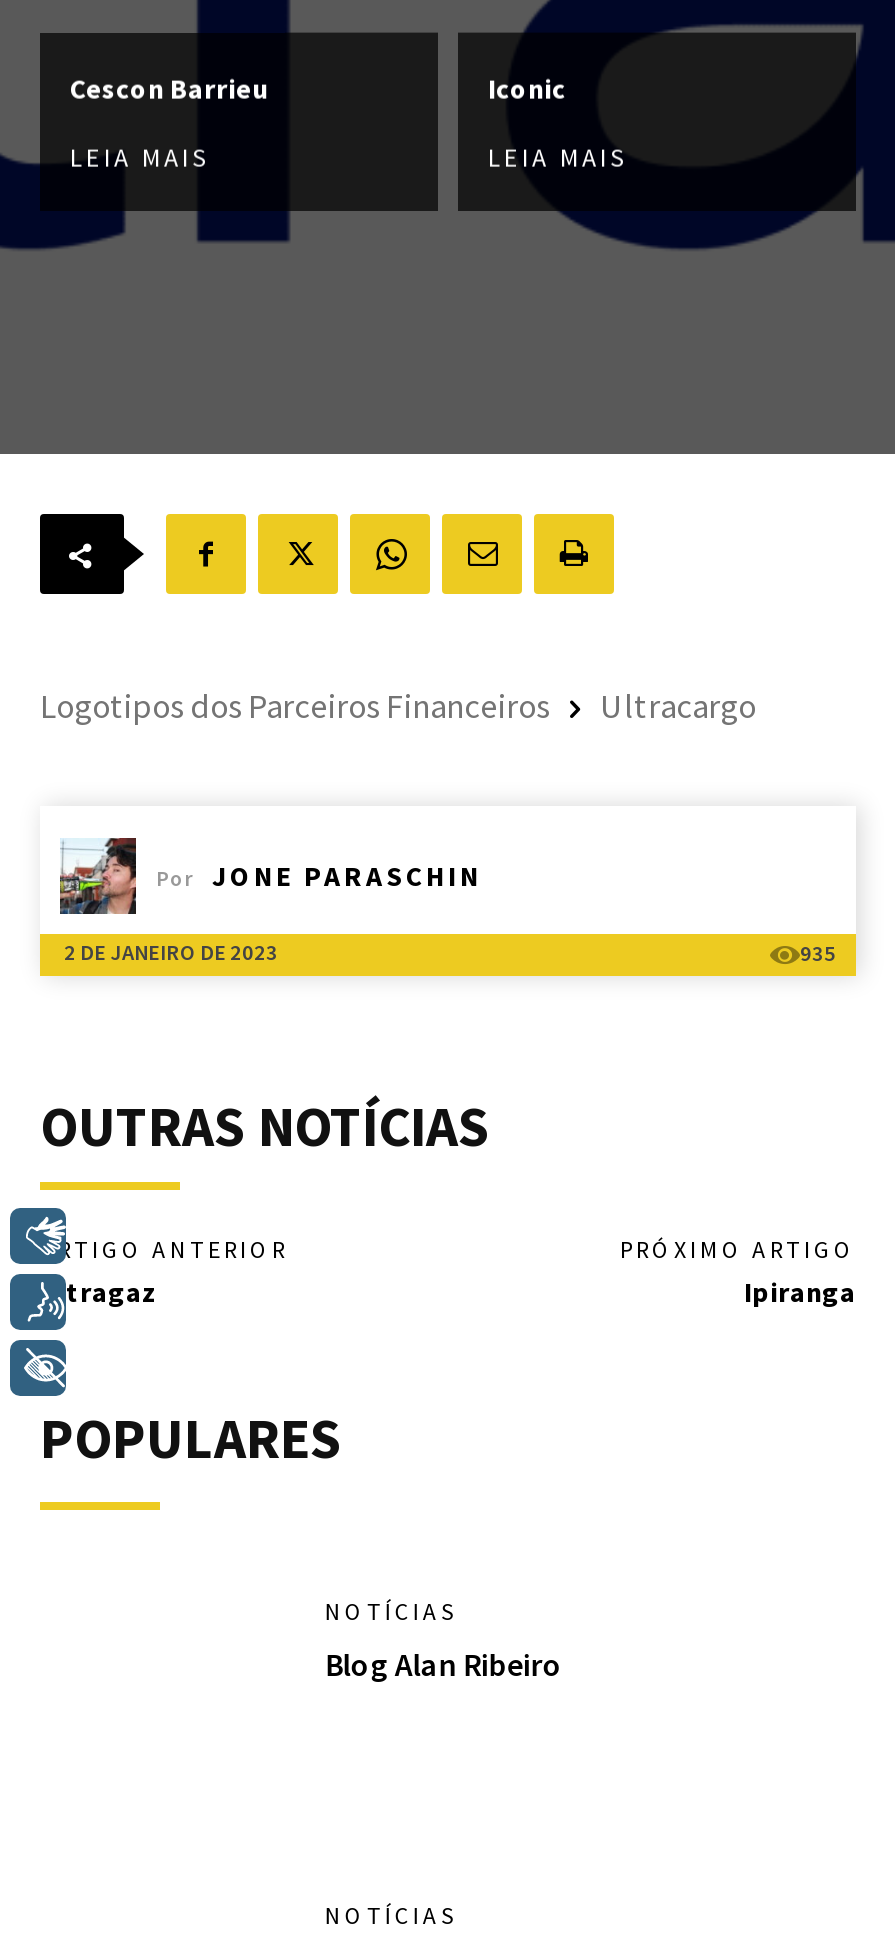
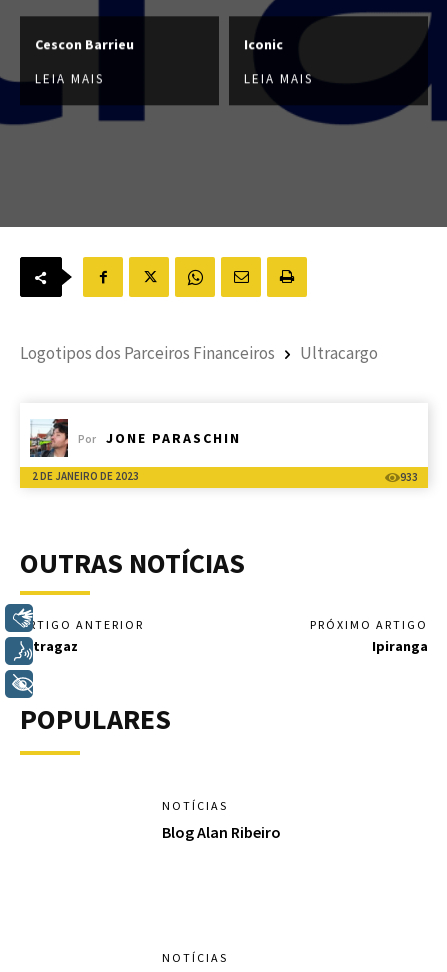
- 935
+ 933
